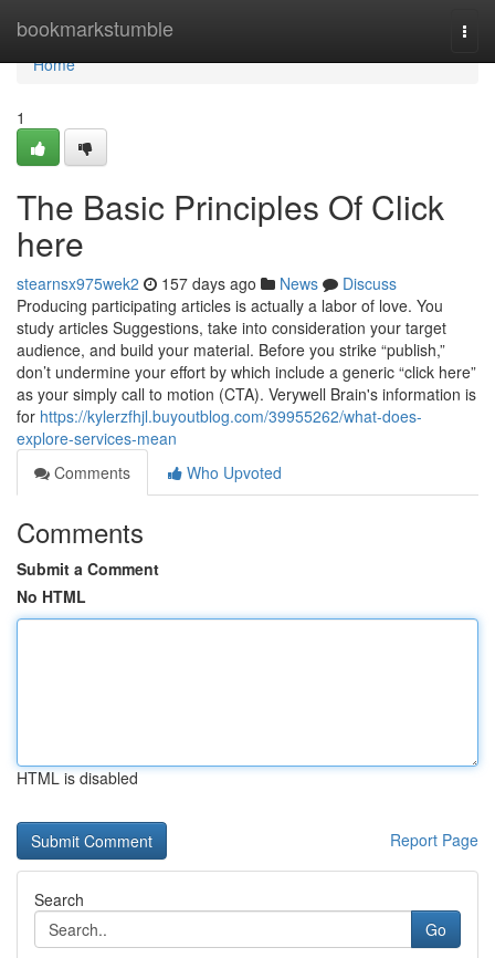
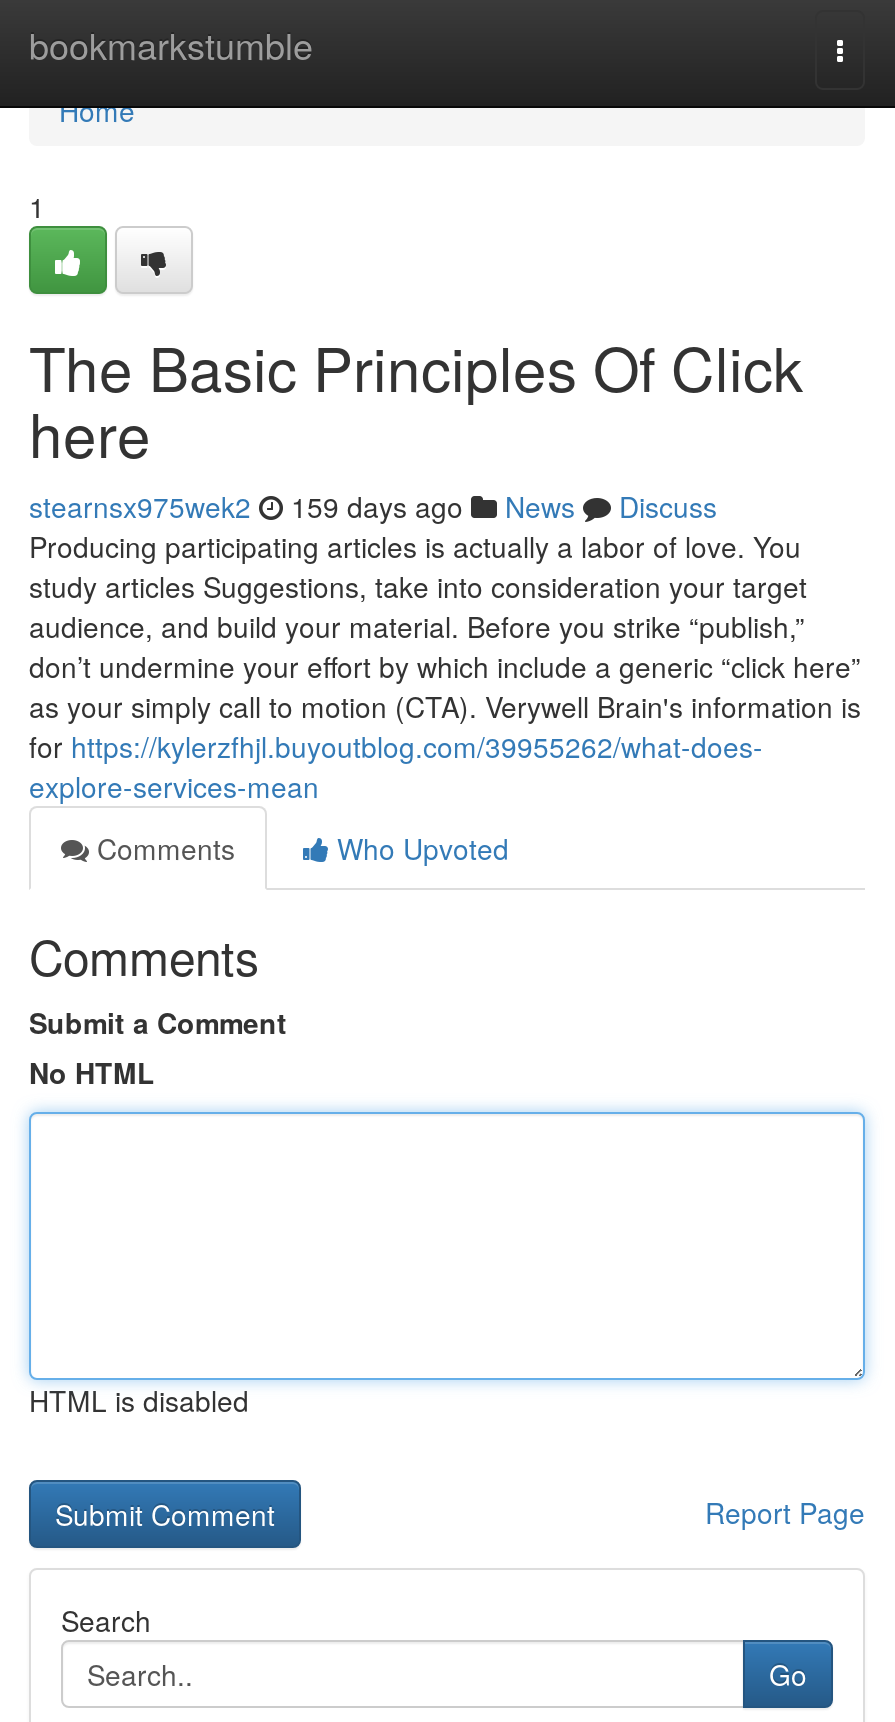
- stearnsx975wek2 157 days ago News Discuss
+ stearnsx975wek2 159 days ago News Discuss
